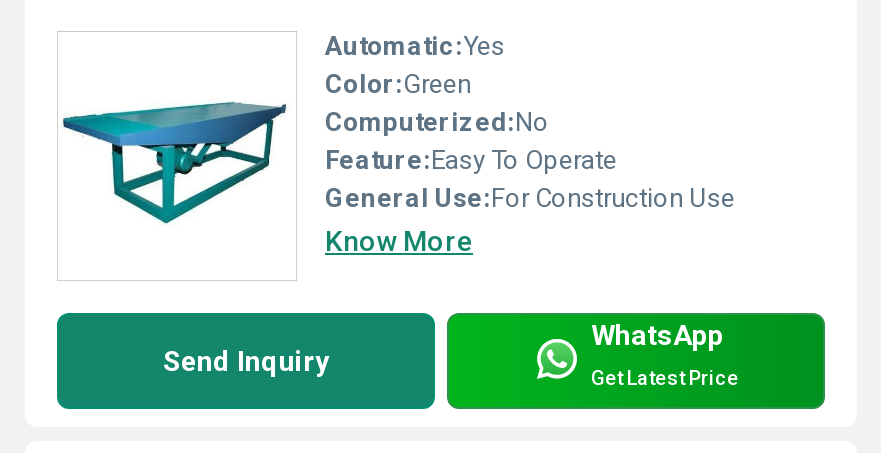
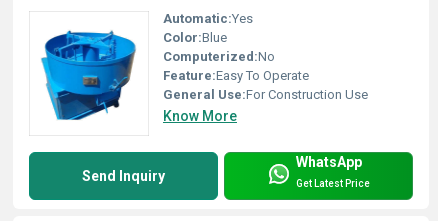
- [image]
- Color:Green
+ [image]
+ Color:Blue
